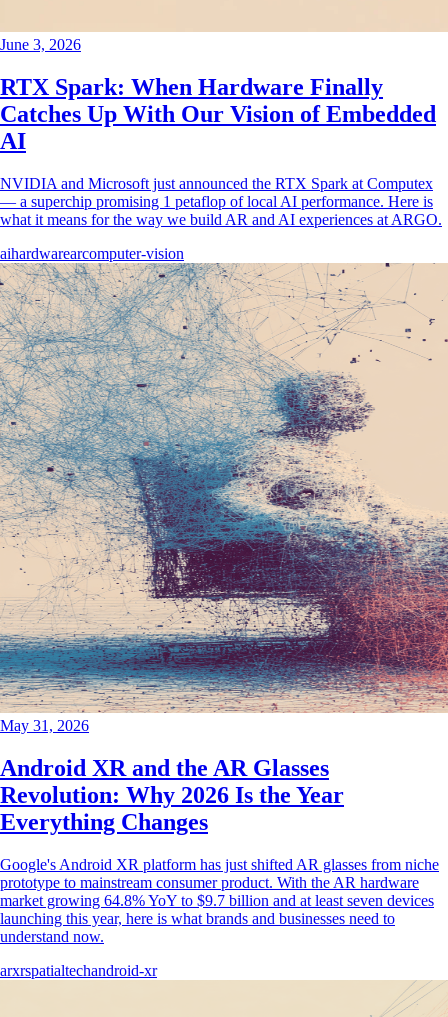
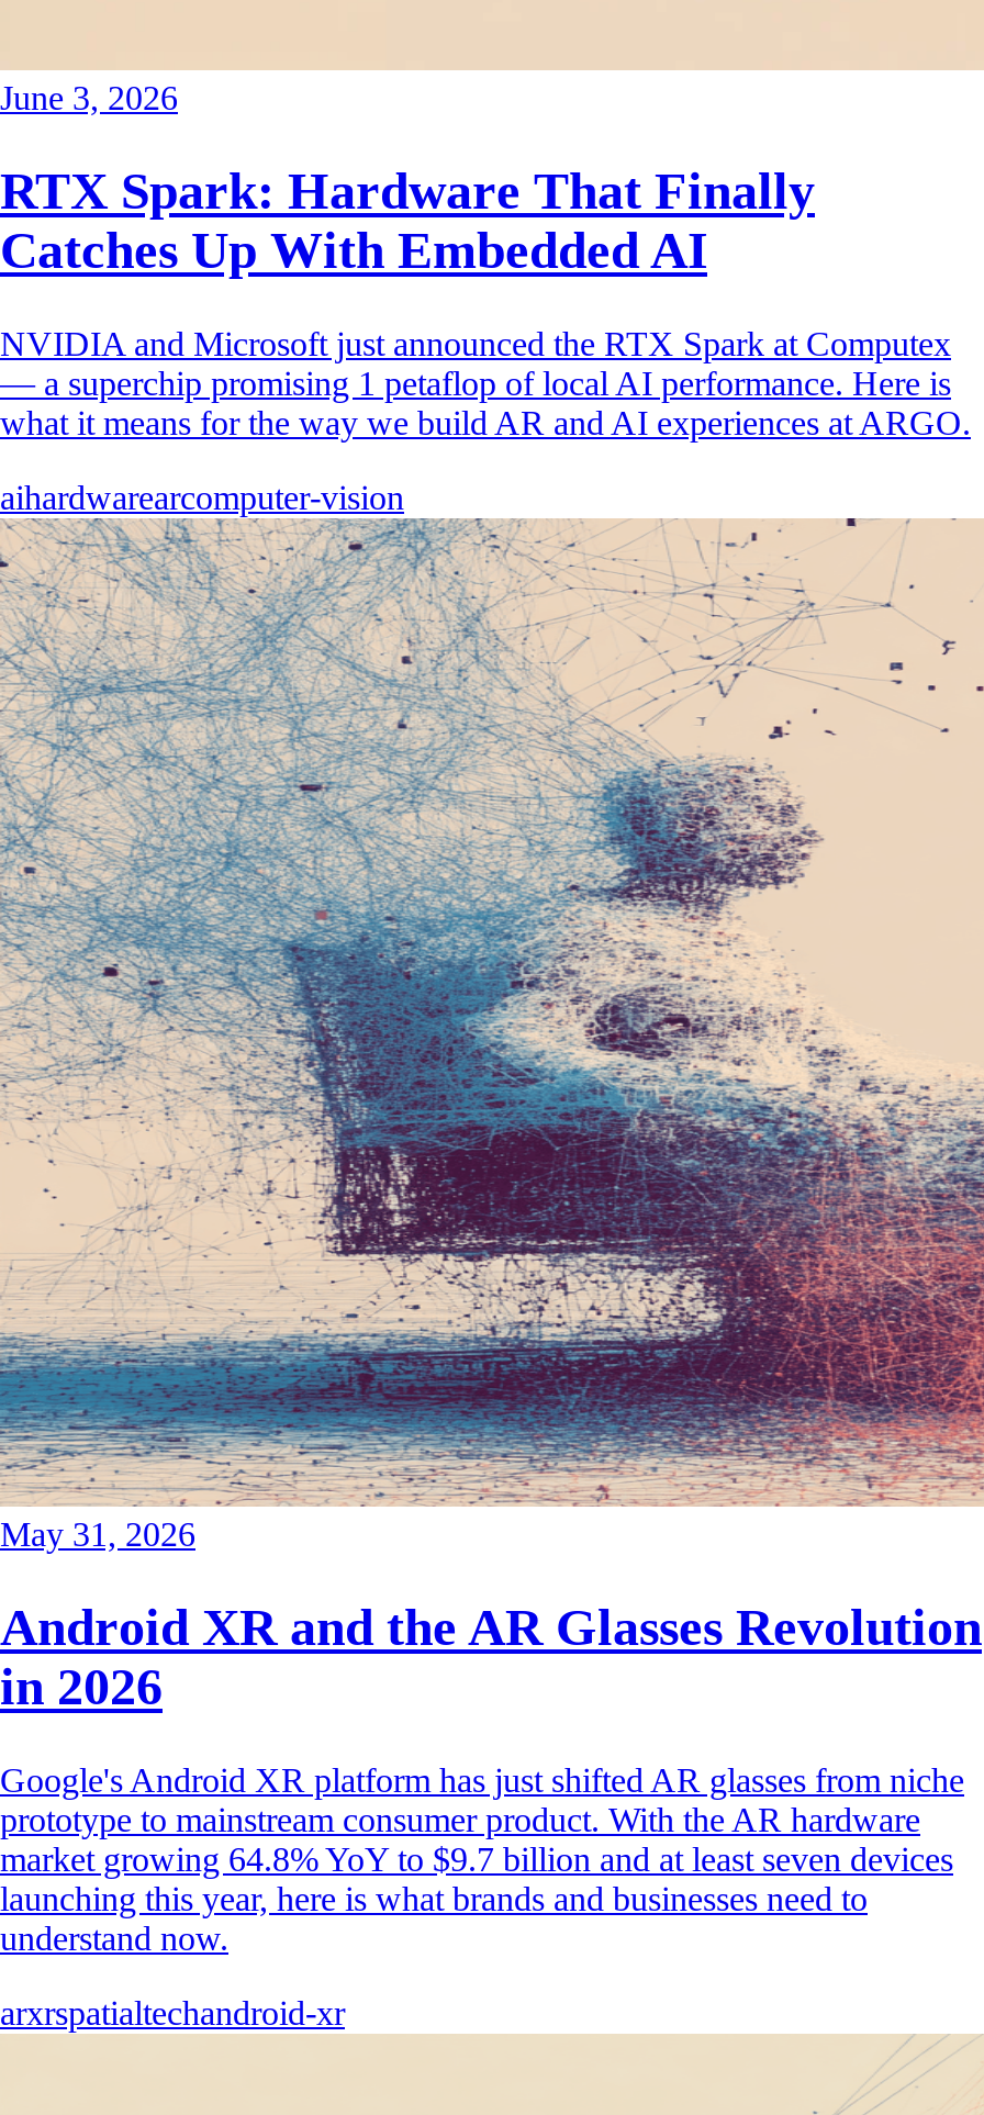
- RTX Spark: When Hardware Finally
- Catches Up With Our Vision of Embedded
- AI
+ RTX Spark: Hardware That Finally
+ Catches Up With Embedded AI

- Android XR and the AR Glasses
- Revolution: Why 2026 Is the Year
- Everything Changes
+ Android XR and the AR Glasses Revolution
+ in 2026
